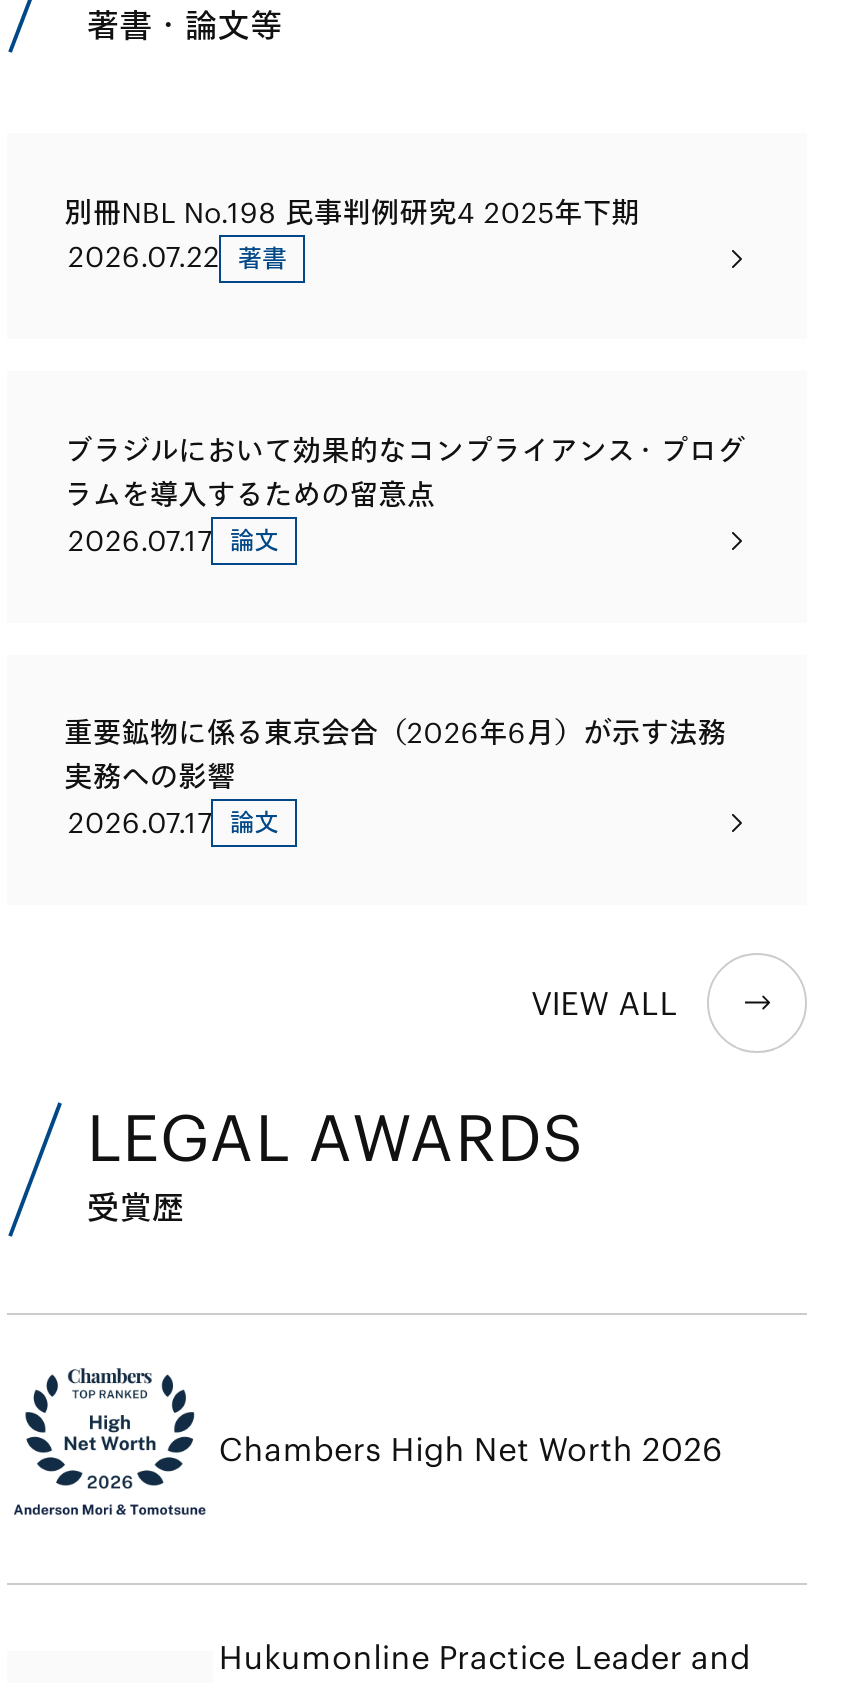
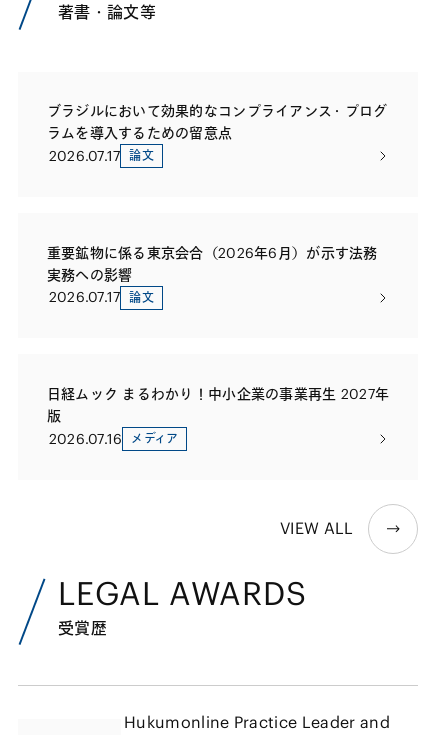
- 別冊NBL No.198 民事判例研究4 2025年下期
- 2026.07.22 著書

+ 日経ムック まるわかり！中小企業の事業再生 2027年
+ 版
+ 2026.07.16 メディア

moved down: VIEW ALL

moved down: LEGAL AWARDS | 受賞歴

- [image]
- Chambers High Net Worth 2026
